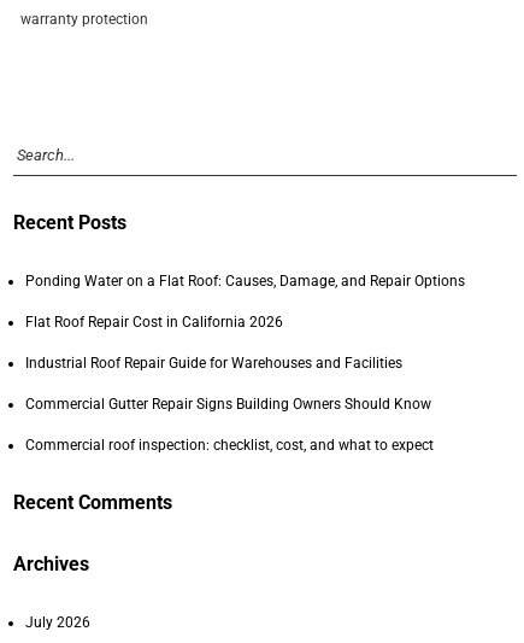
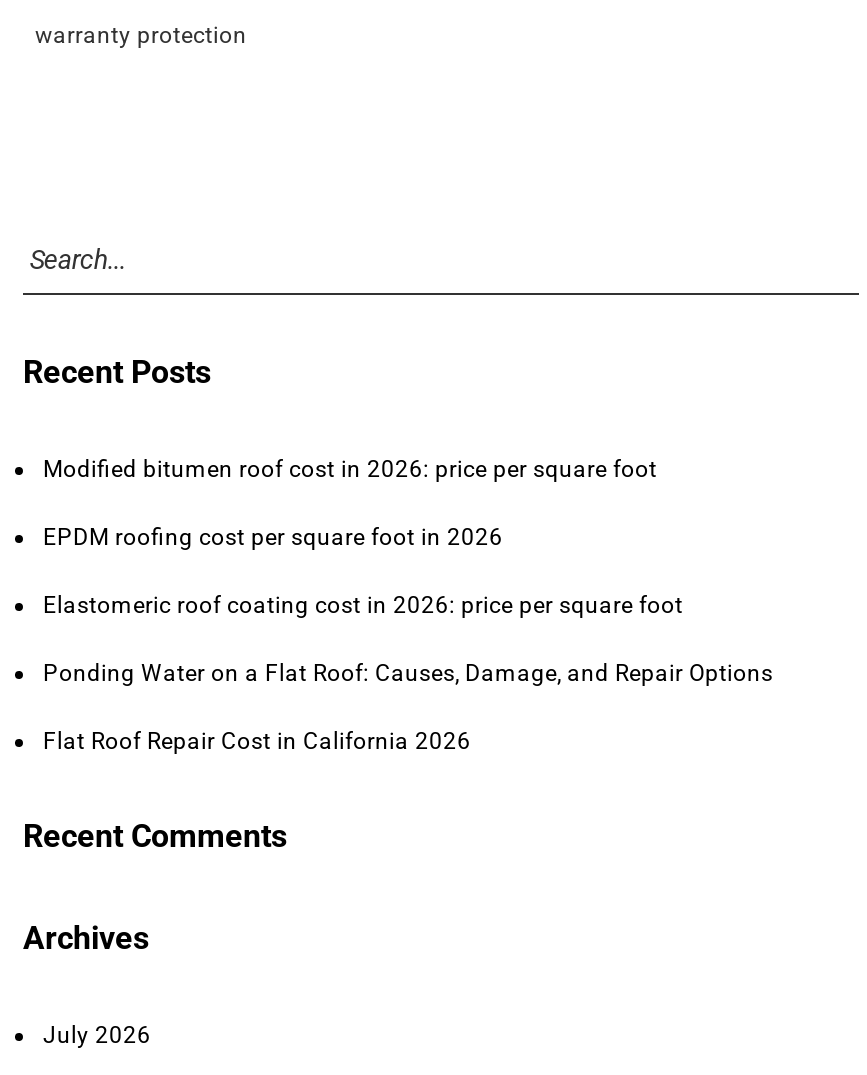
+ Modified bitumen roof cost in 2026: price per square foot
+ EPDM roofing cost per square foot in 2026
+ Elastomeric roof coating cost in 2026: price per square foot

moved down: Ponding Water on a Flat Roof: Causes, Damage, and Repair Options | Flat Roof Repair Cost in California 2026

- Industrial Roof Repair Guide for Warehouses and Facilities
- Commercial Gutter Repair Signs Building Owners Should Know
- Commercial roof inspection: checklist, cost, and what to expect
